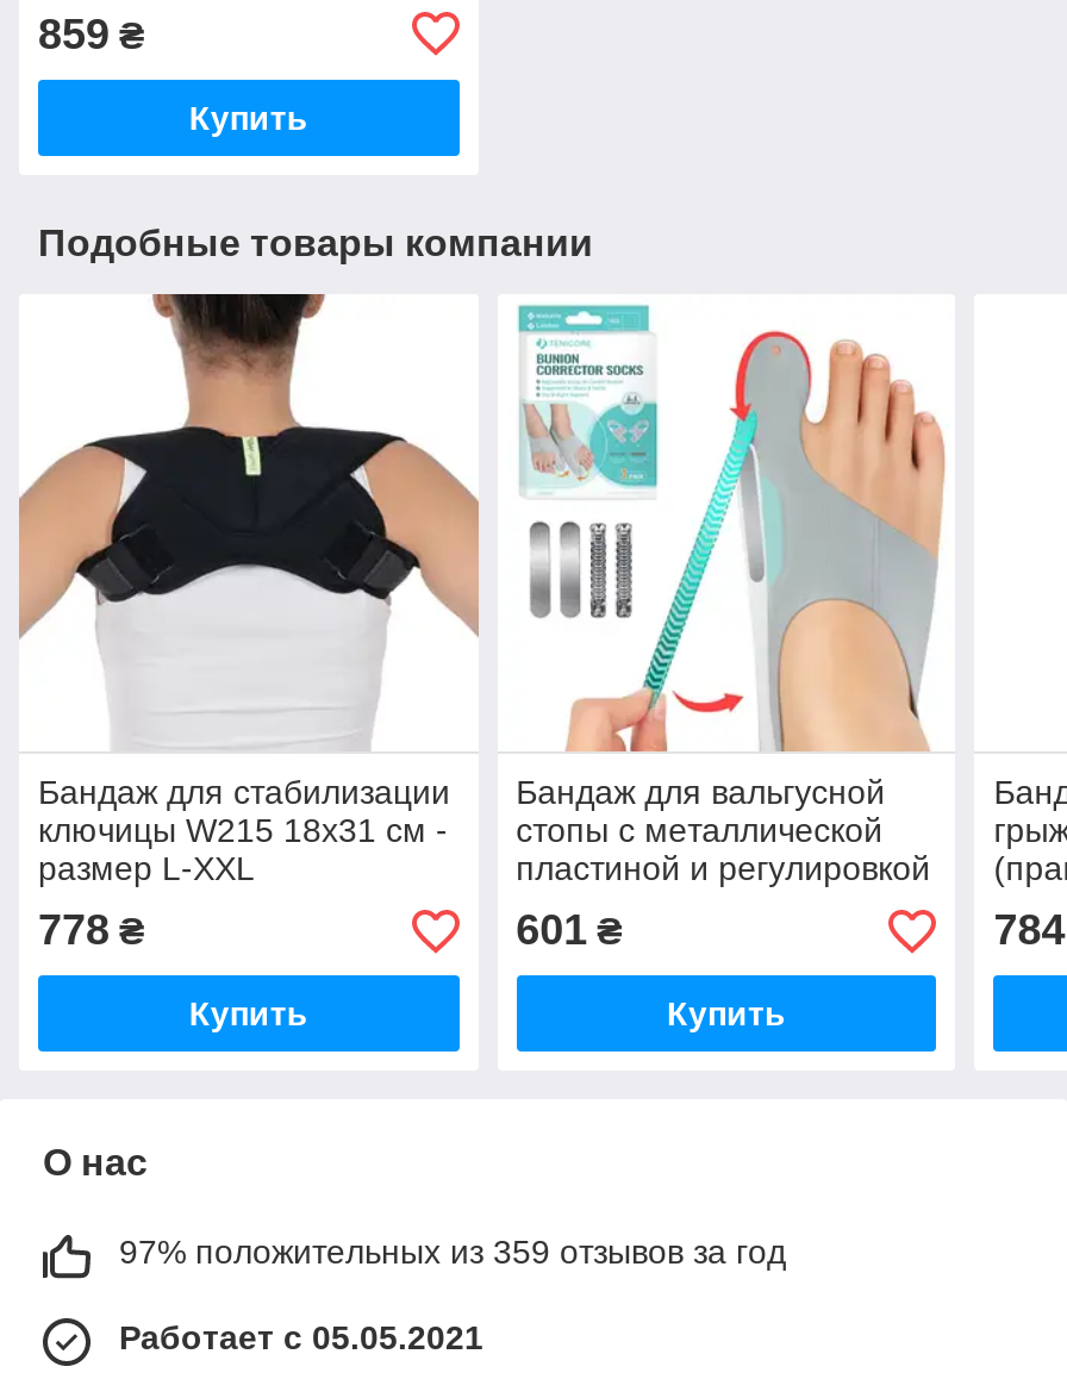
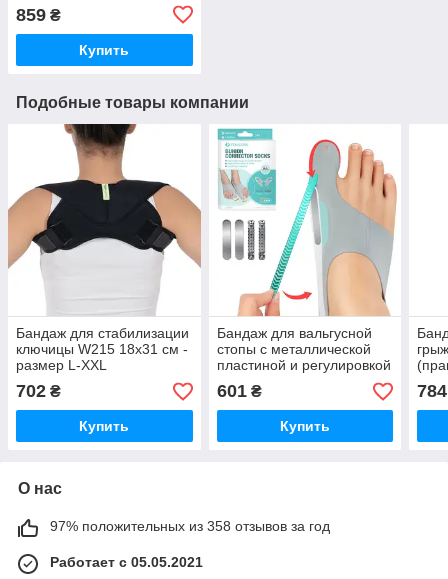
- 778 ₴
+ 702 ₴

- 97% положительных из 359 отзывов за год
+ 97% положительных из 358 отзывов за год
